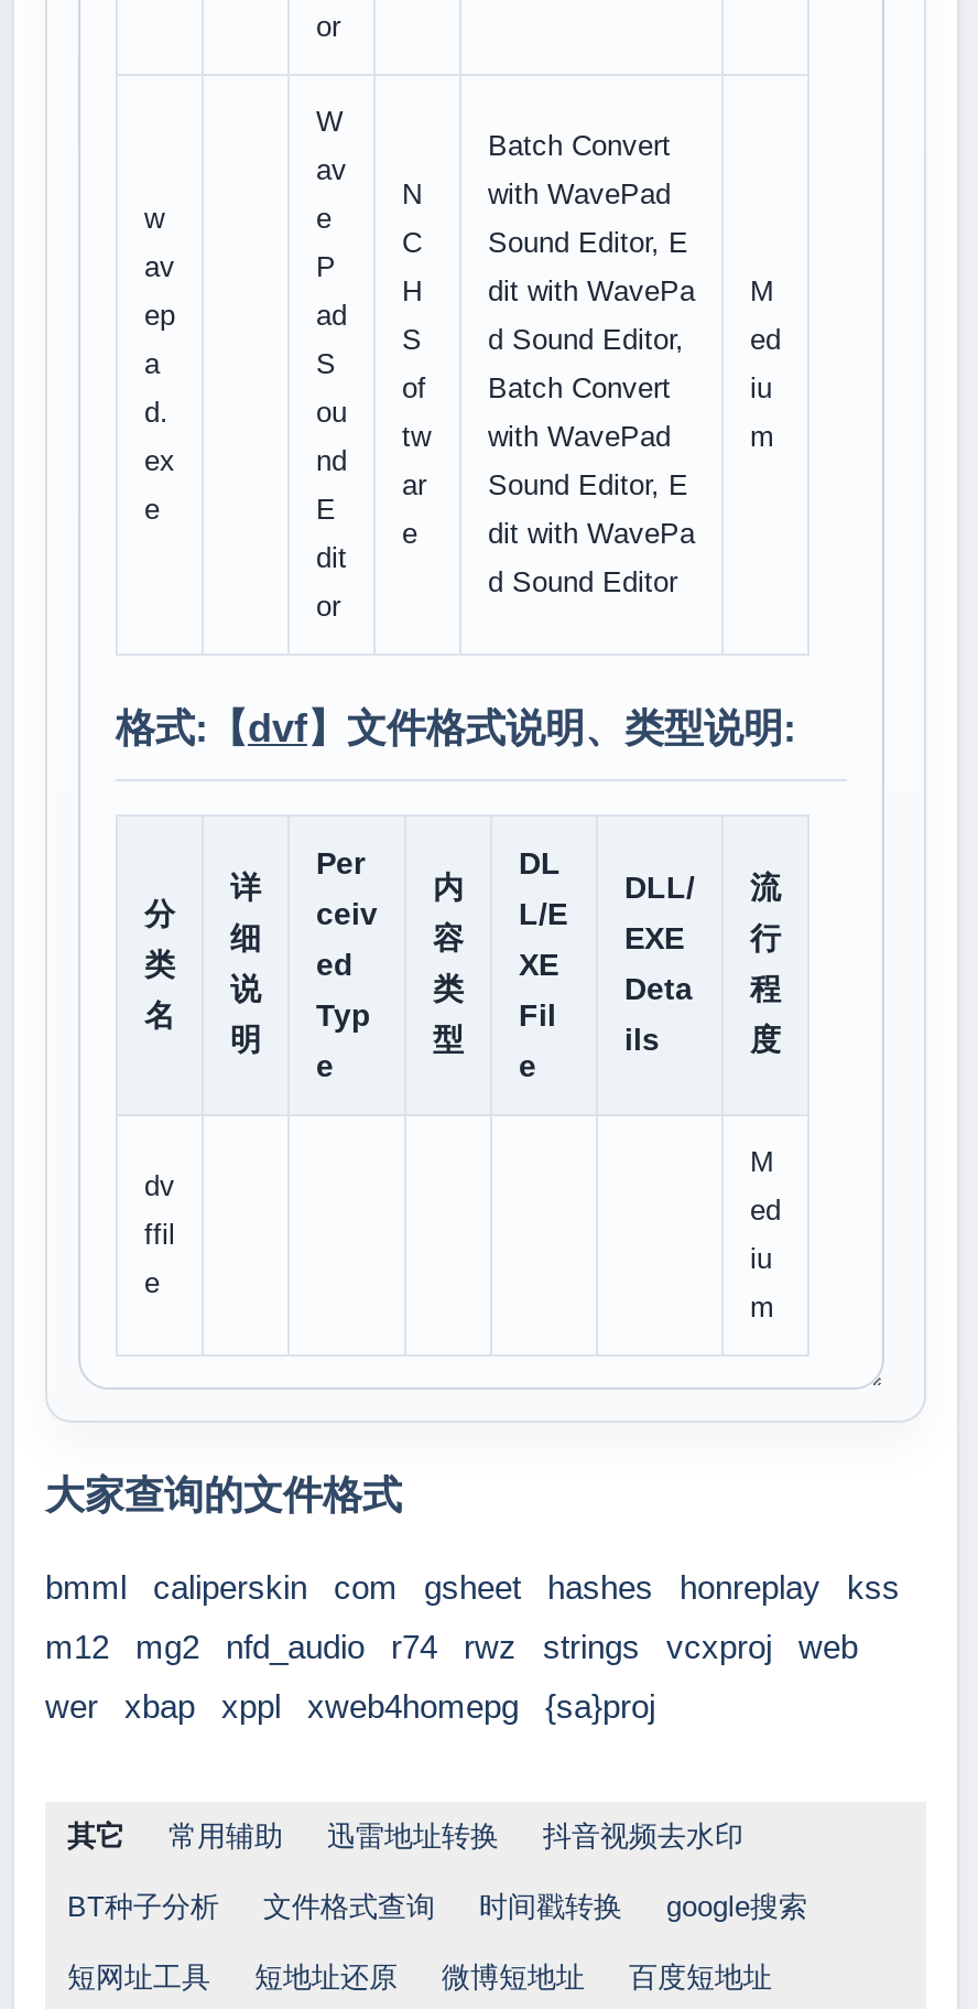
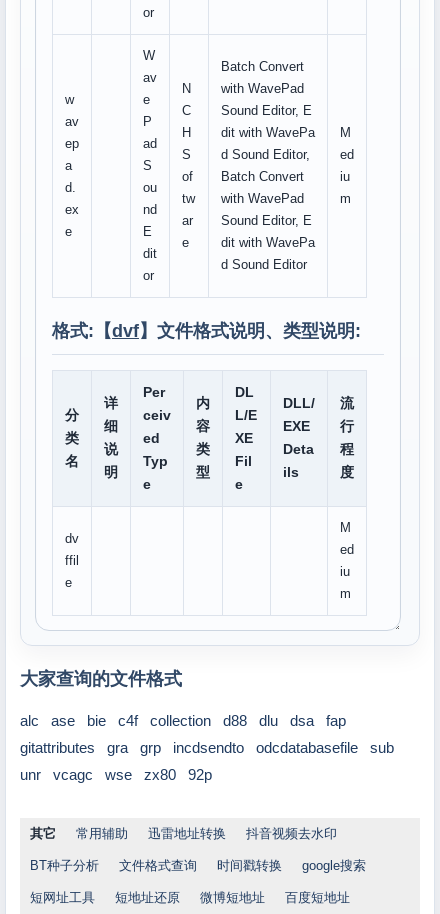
- bmml
- caliperskin
- com
- gsheet
- hashes
- honreplay
- kss
+ alc
+ ase
+ bie
+ c4f
+ collection
+ d88
+ dlu
+ dsa
+ fap

- m12
- mg2
- nfd_audio
- r74
- rwz
- strings
- vcxproj
- web
+ gitattributes
+ gra
+ grp
+ incdsendto
+ odcdatabasefile
+ sub

- wer
- xbap
- xppl
- xweb4homepg
- {sa}proj
+ unr
+ vcagc
+ wse
+ zx80
+ 92p
